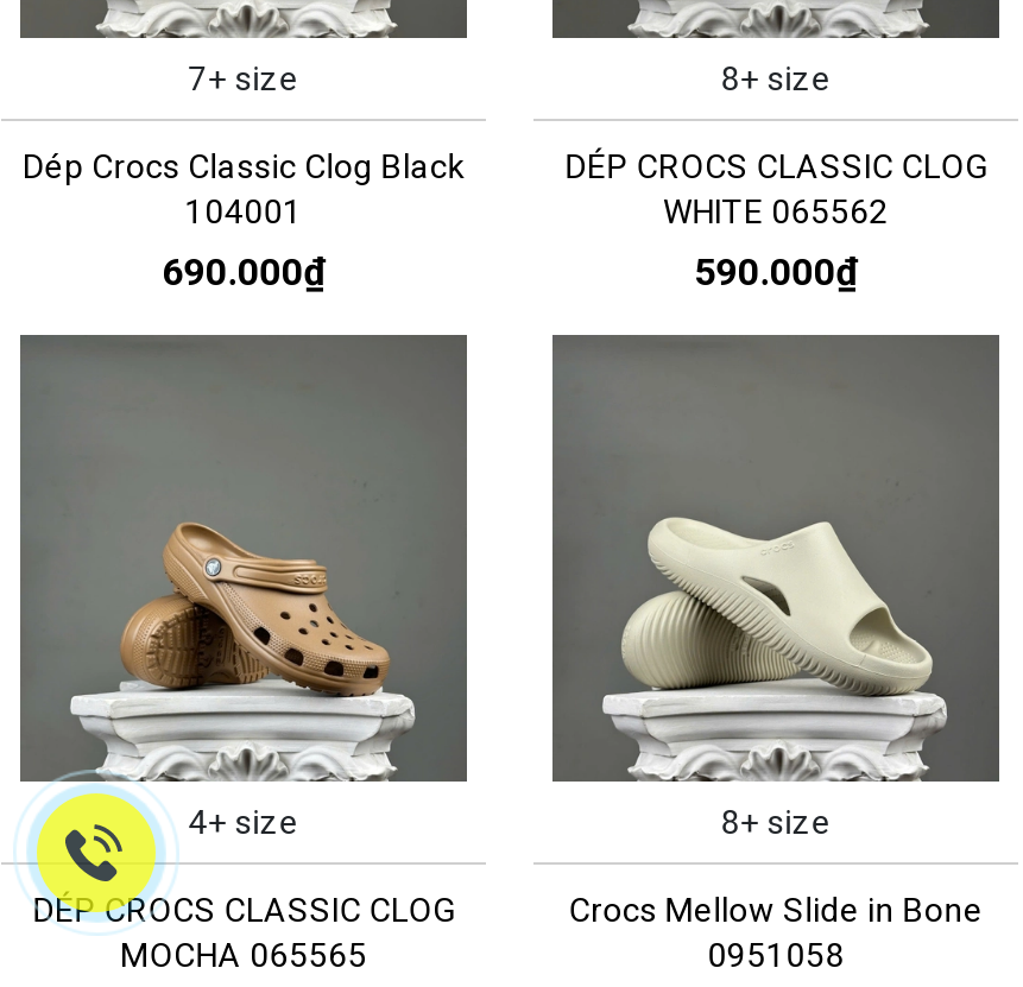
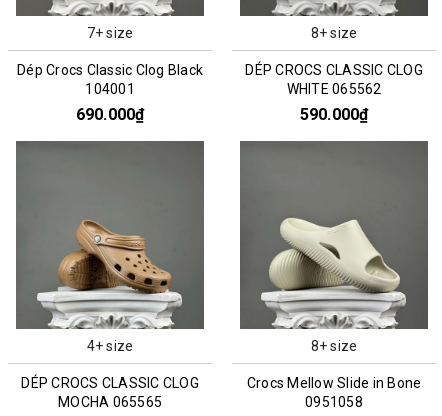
- [image]
